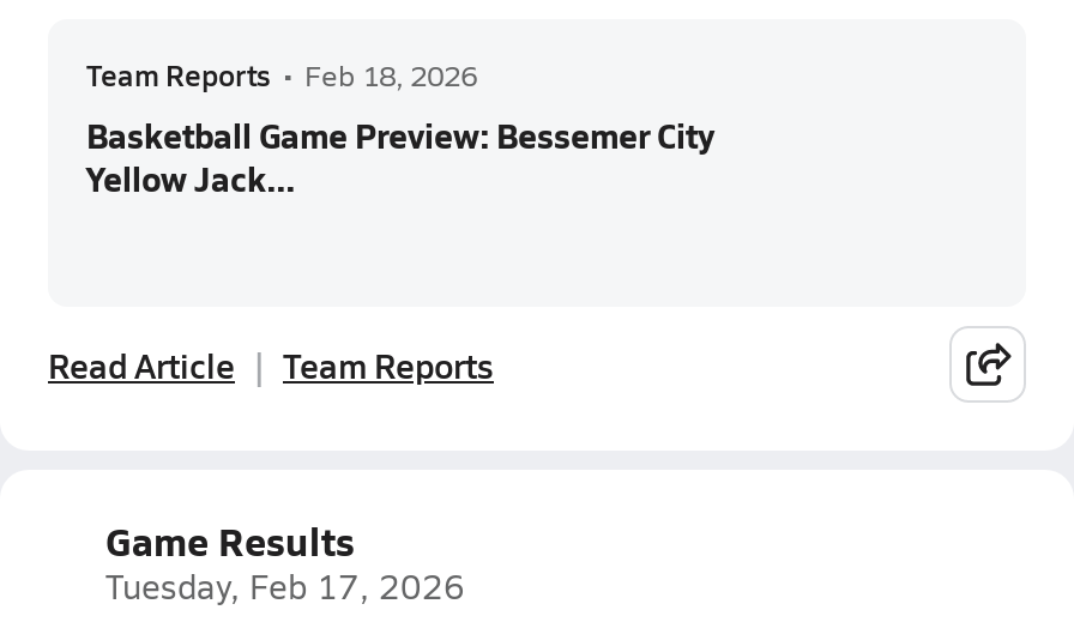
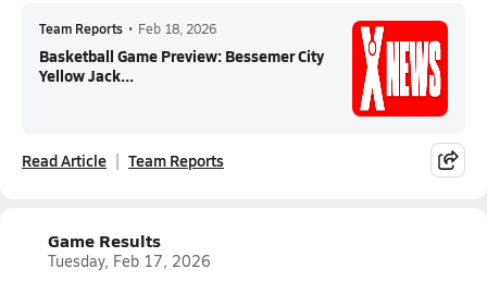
+ [image]
